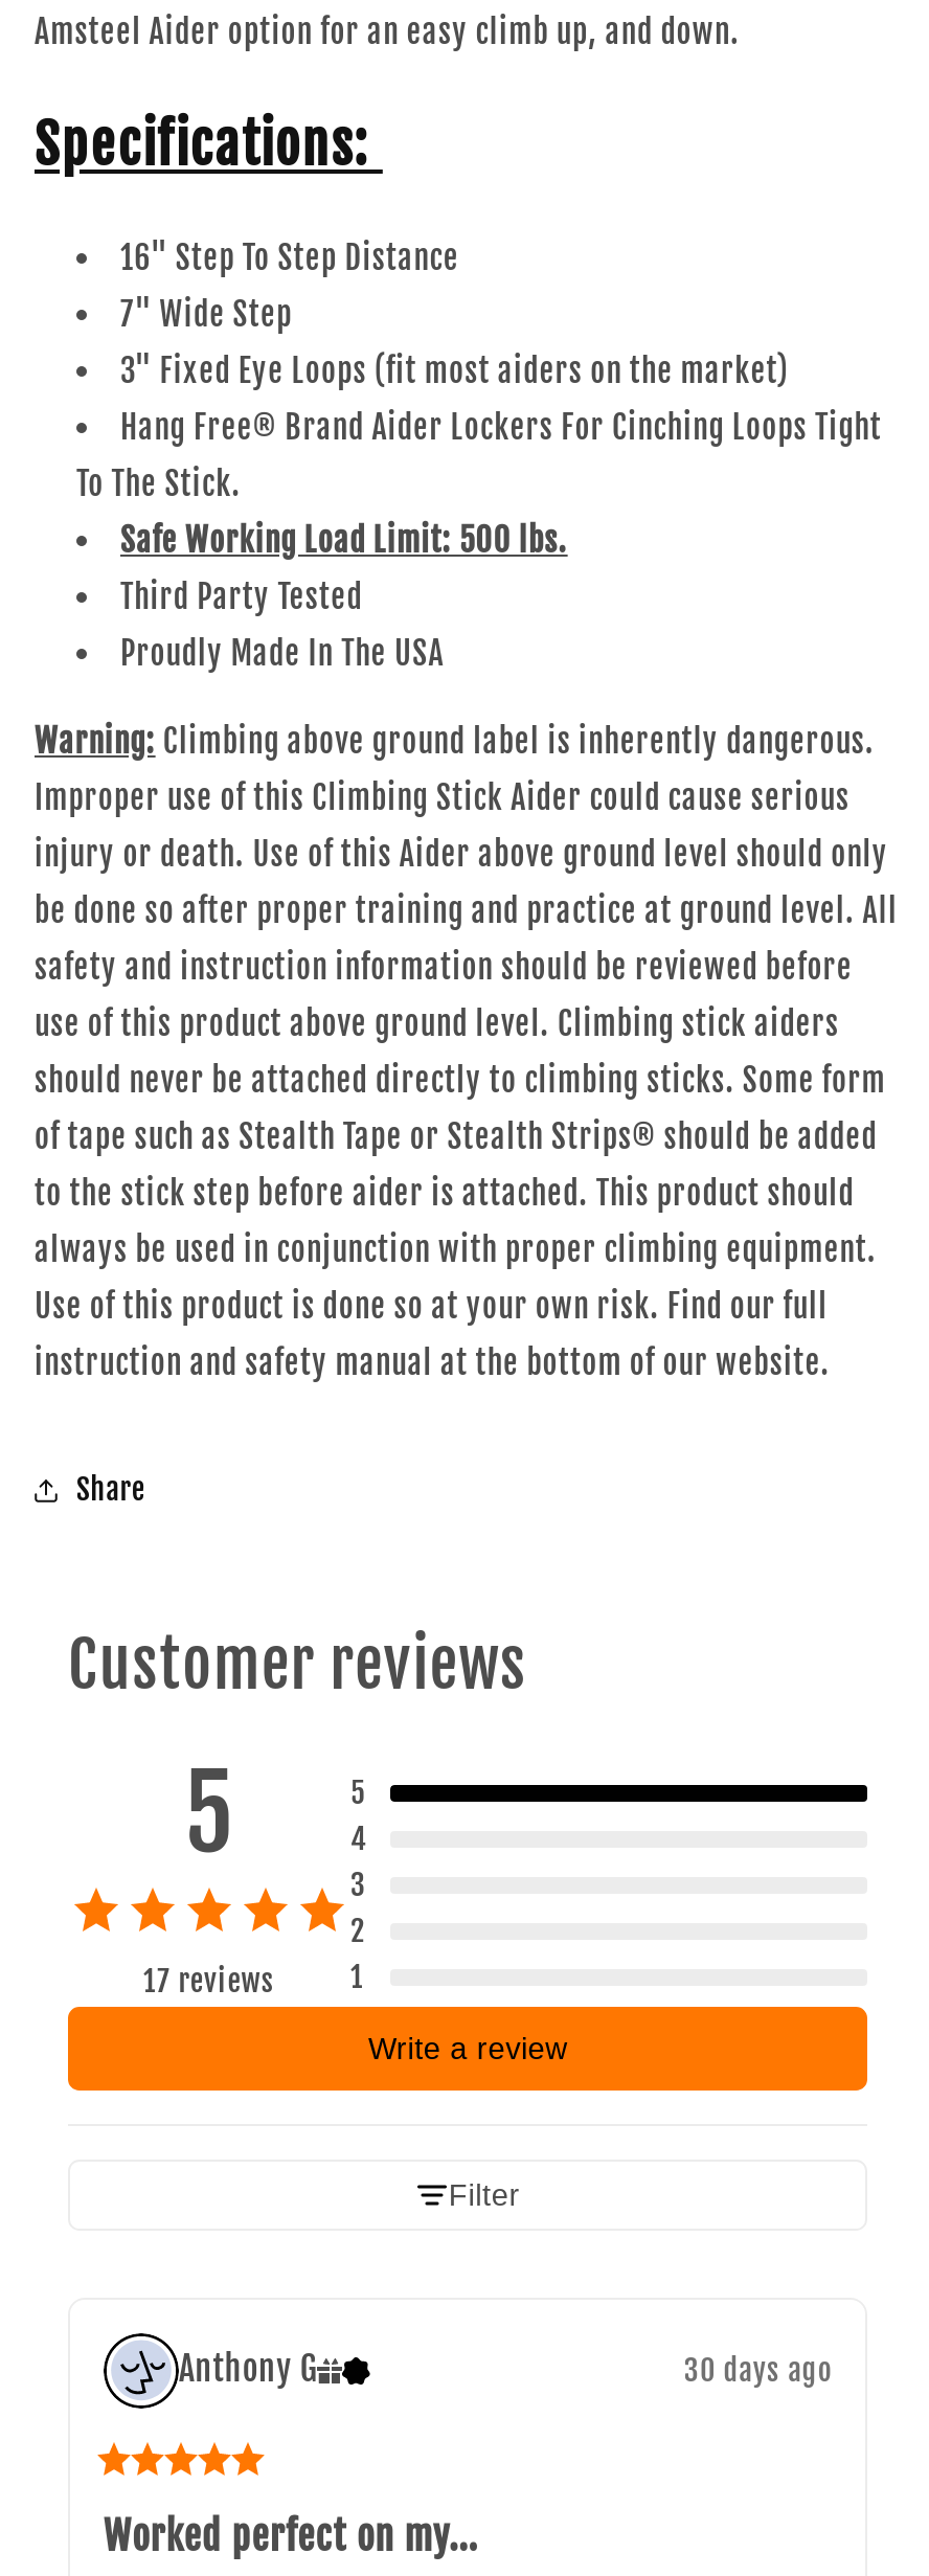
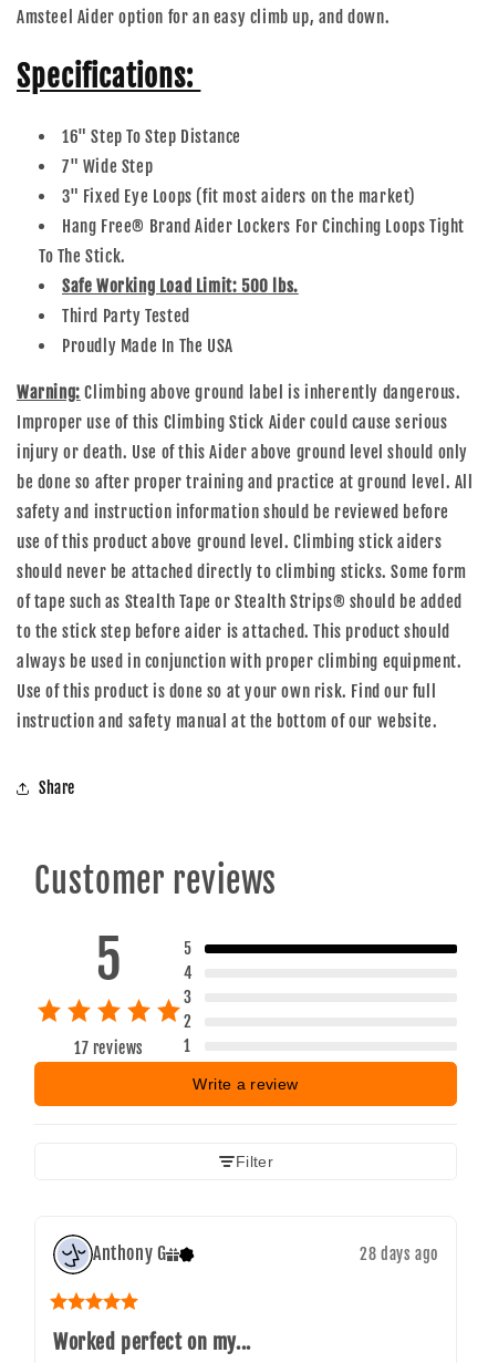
- 30 days ago
+ 28 days ago
